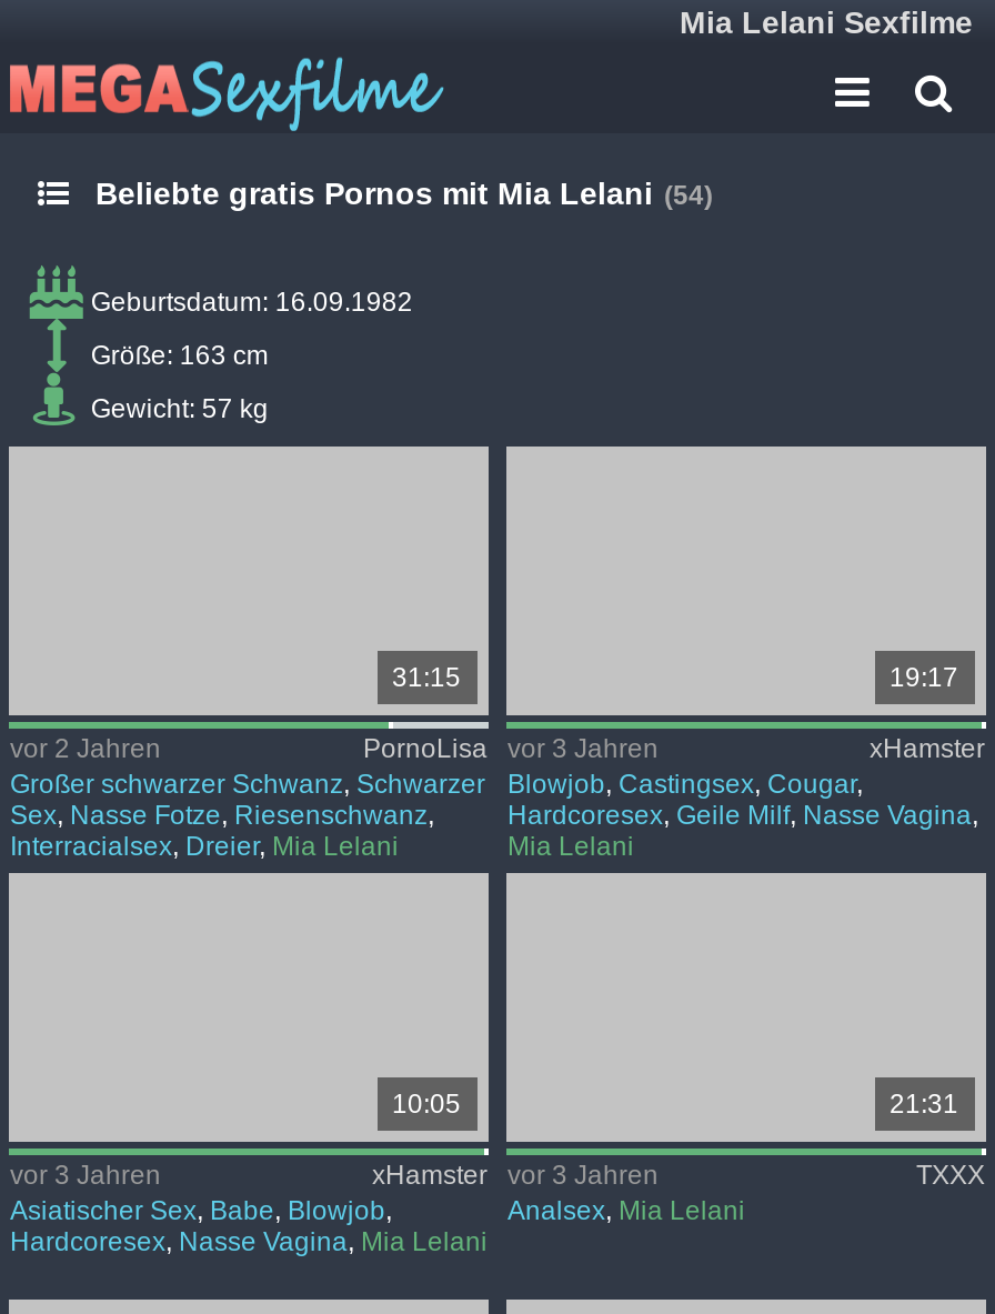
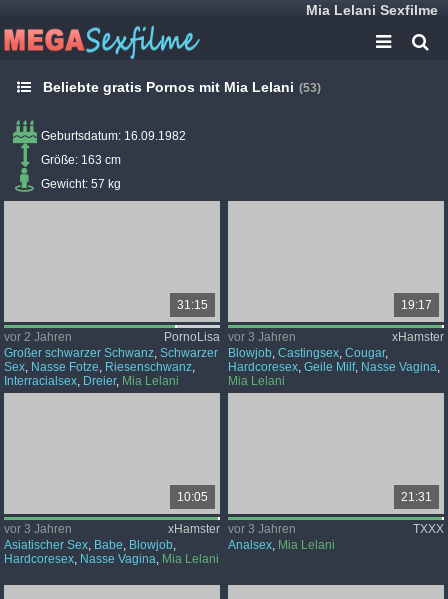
- Beliebte gratis Pornos mit Mia Lelani (54)
+ Beliebte gratis Pornos mit Mia Lelani (53)
